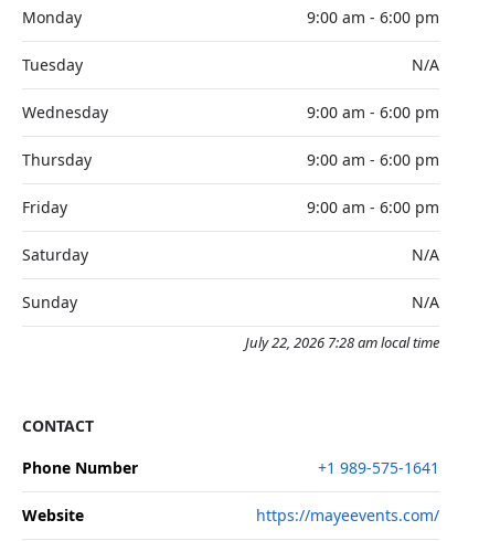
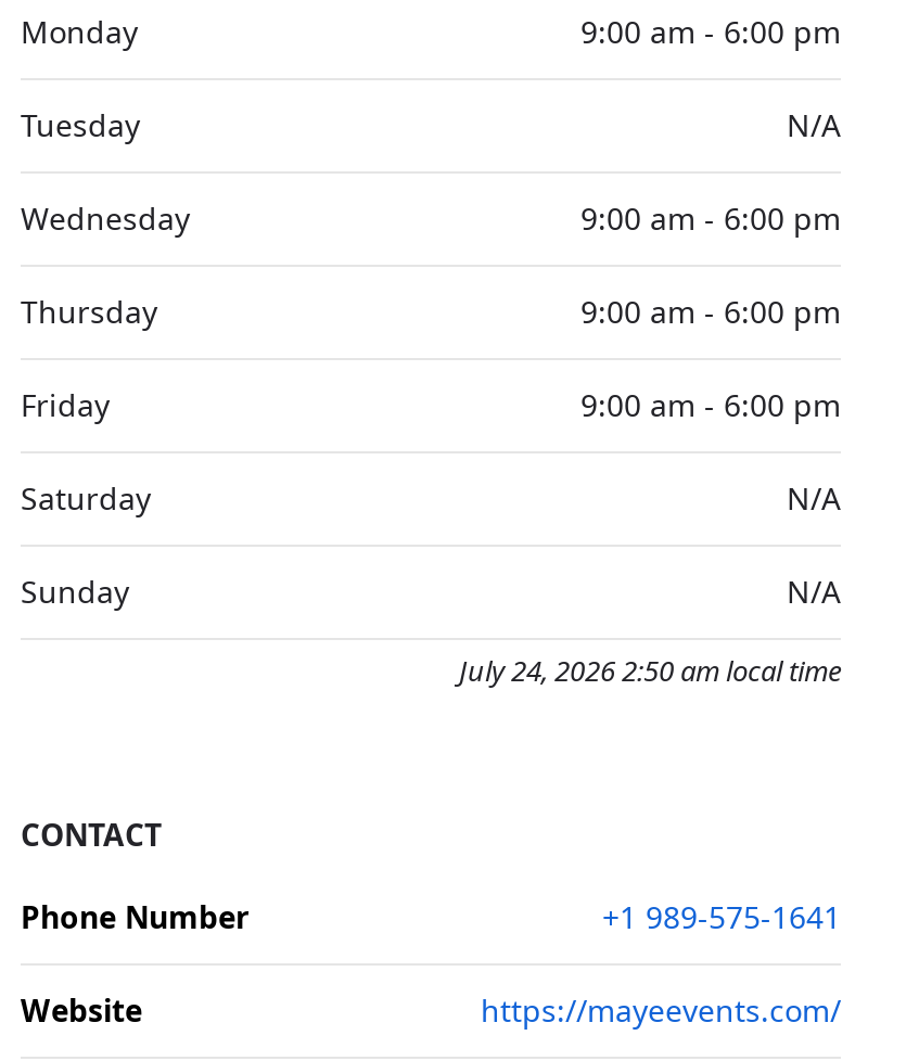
- July 22, 2026 7:28 am local time
+ July 24, 2026 2:50 am local time
